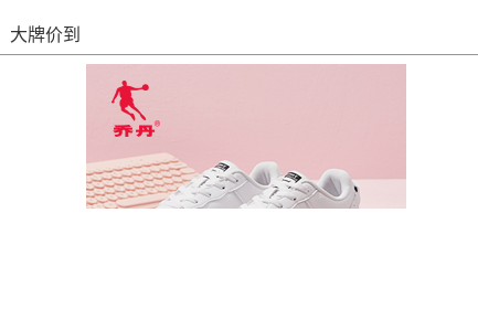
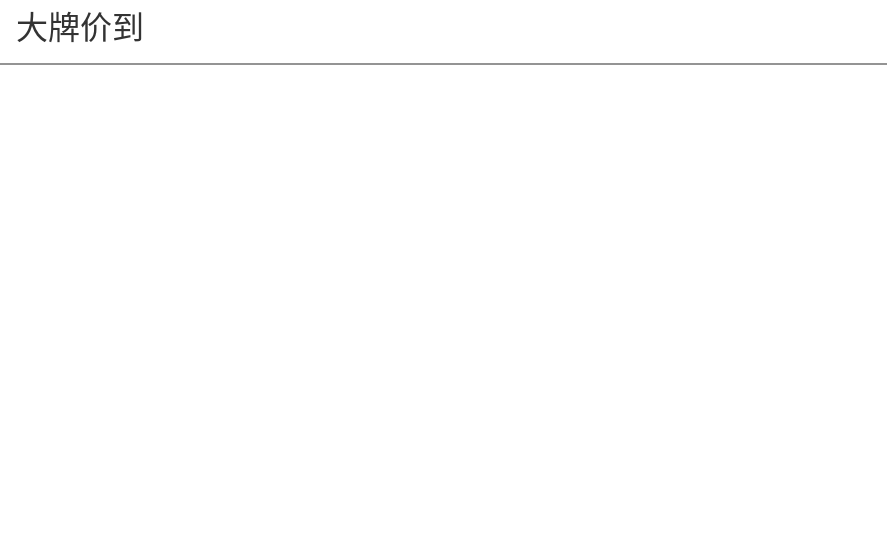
- [image]
